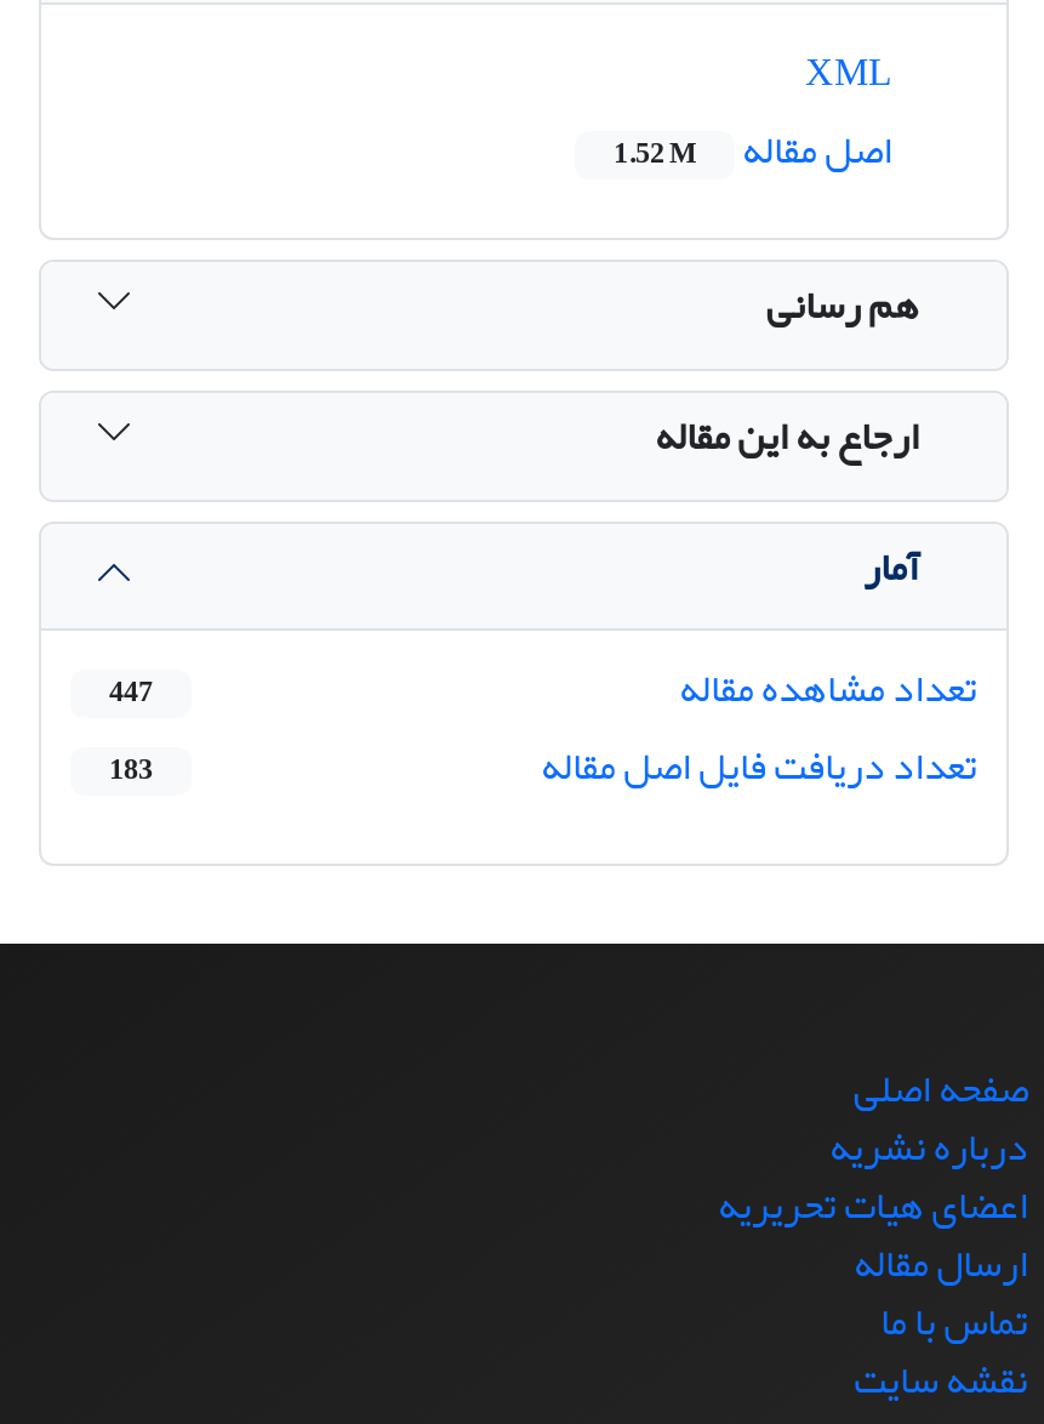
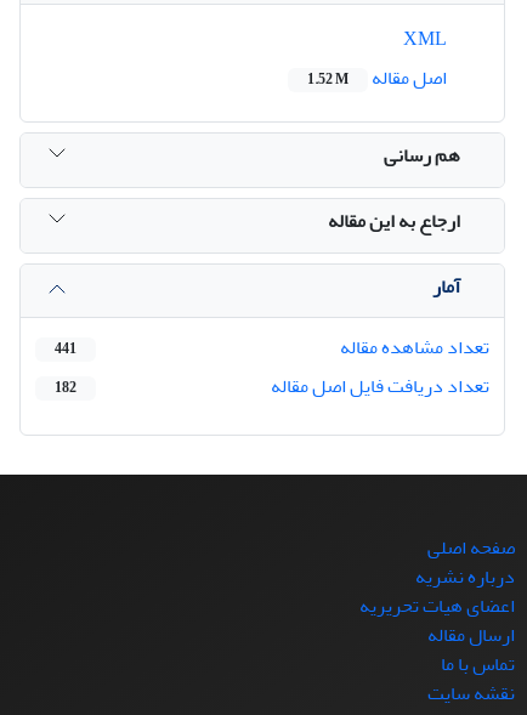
- 447
+ 441

- 183
+ 182
